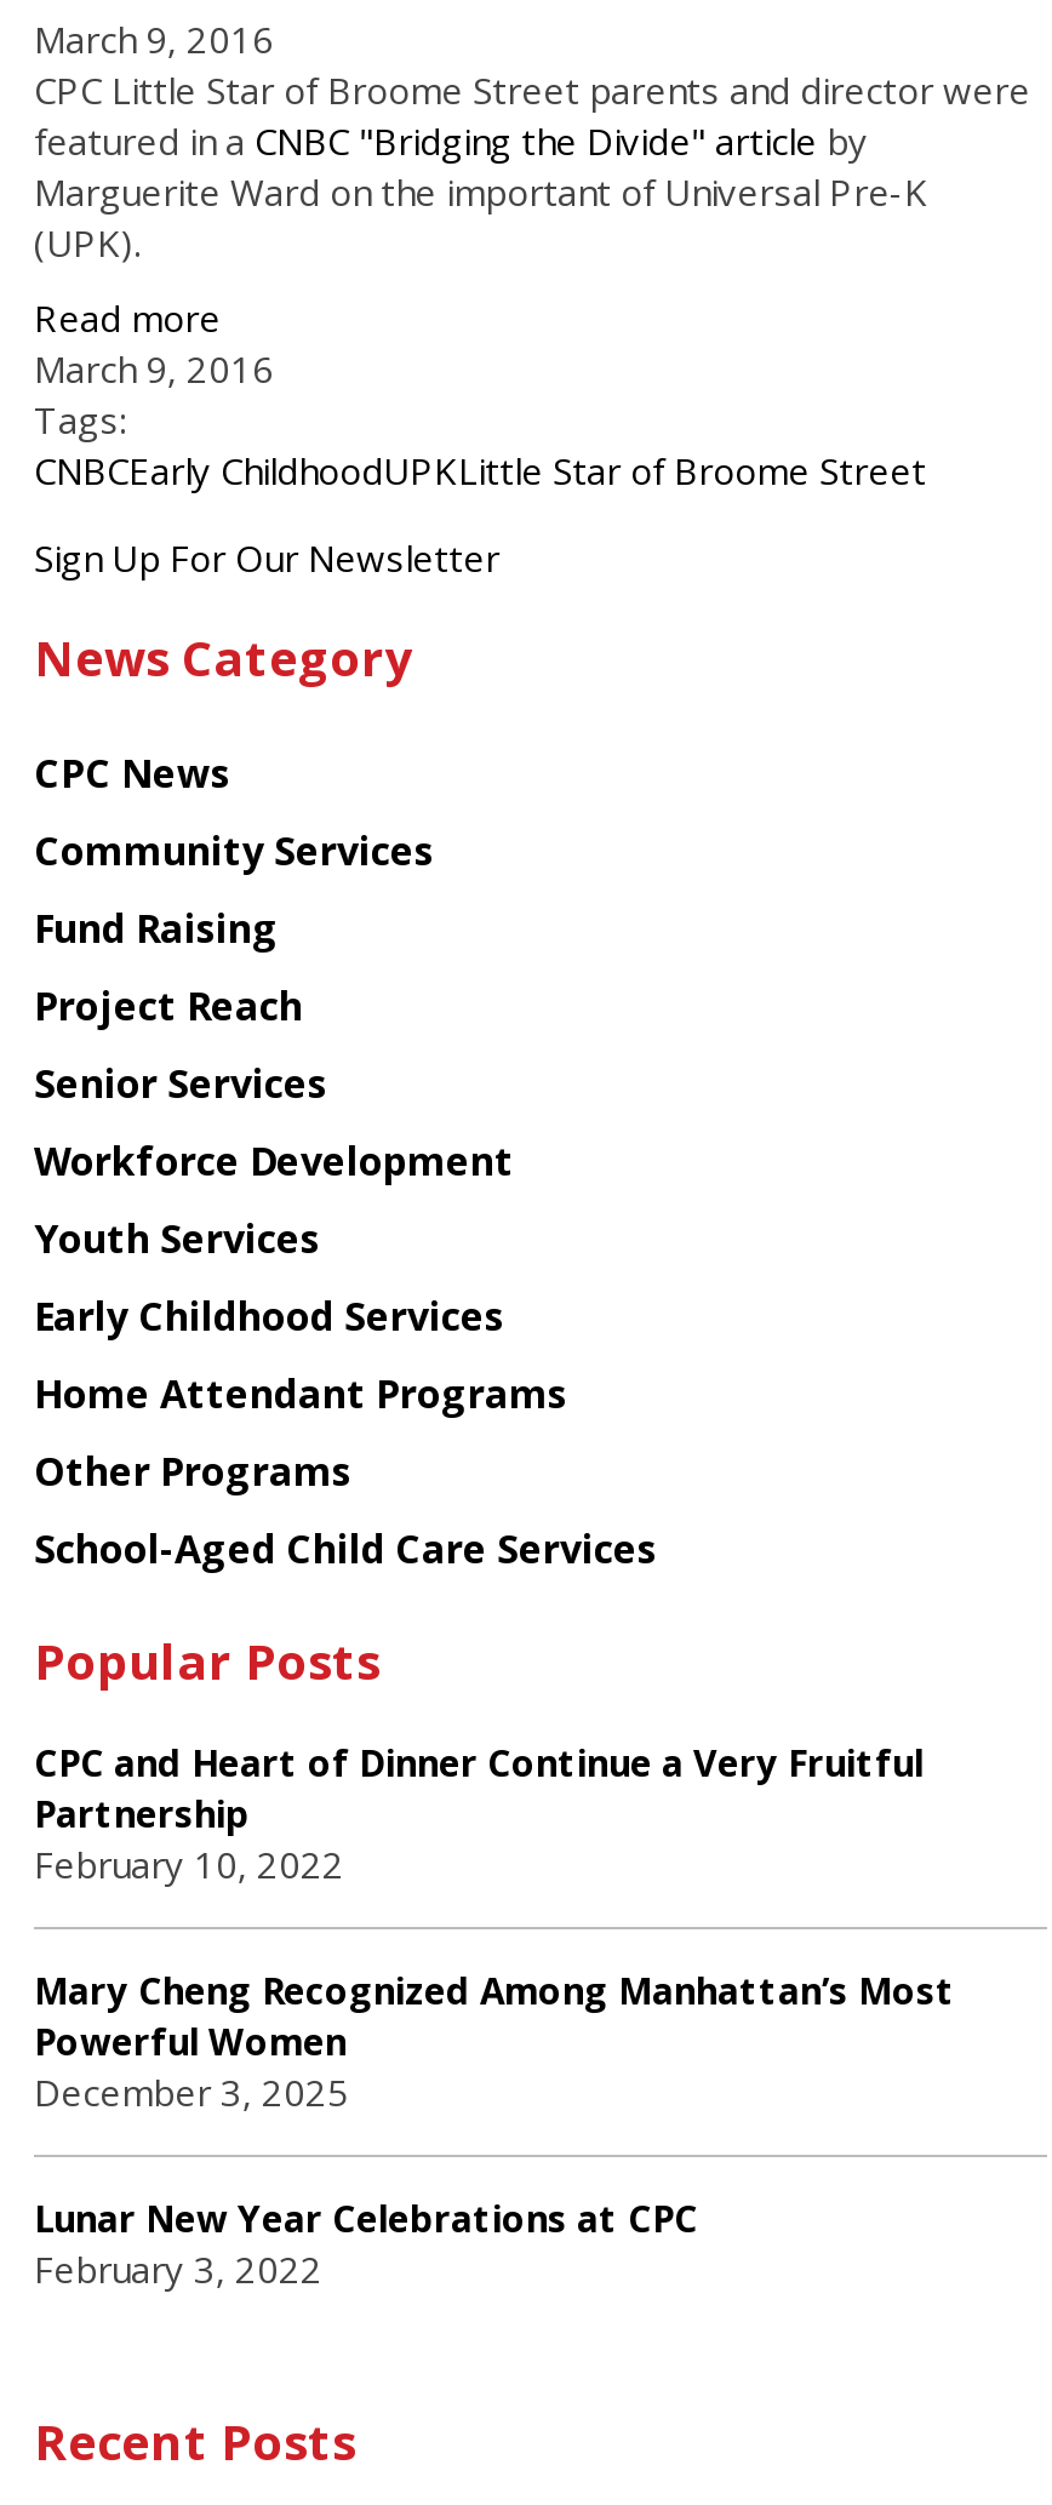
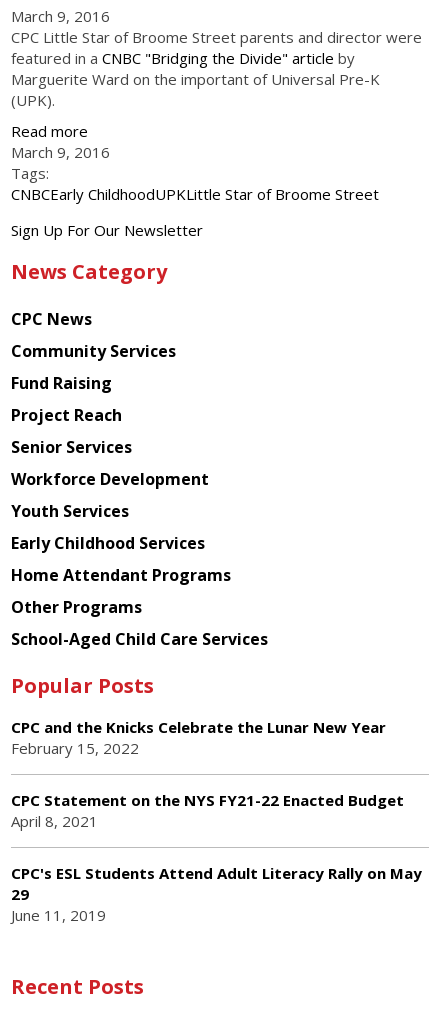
- CPC and Heart of Dinner Continue a Very Fruitful
- Partnership
- February 10, 2022
+ CPC and the Knicks Celebrate the Lunar New Year
+ February 15, 2022

- Mary Cheng Recognized Among Manhattan’s Most
- Powerful Women
- December 3, 2025
+ CPC Statement on the NYS FY21-22 Enacted Budget
+ April 8, 2021

- Lunar New Year Celebrations at CPC
- February 3, 2022
+ CPC's ESL Students Attend Adult Literacy Rally on May
+ 29
+ June 11, 2019
